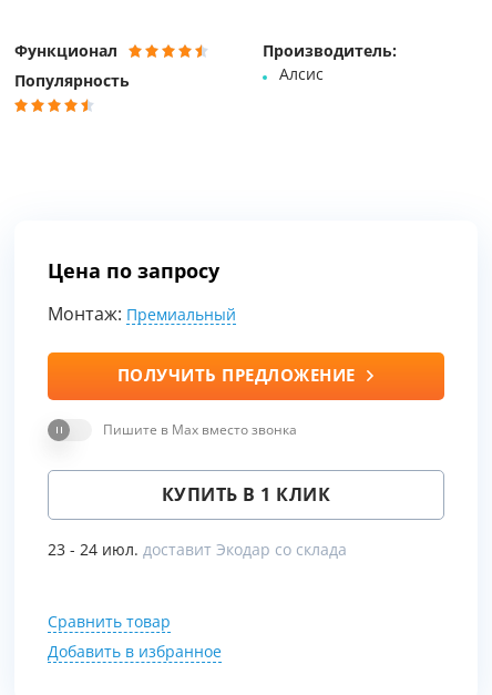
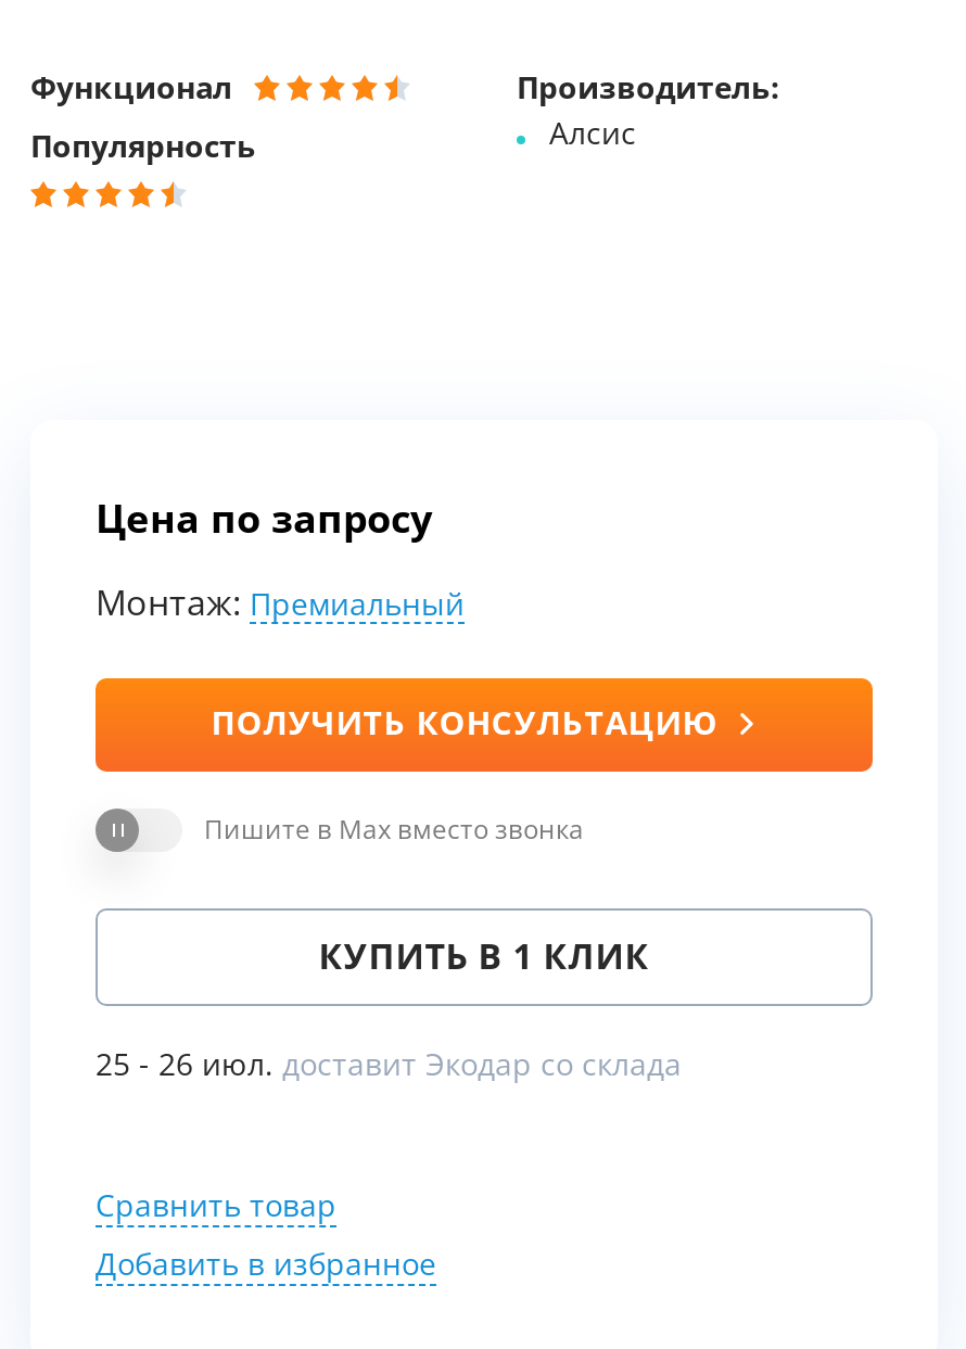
- ПОЛУЧИТЬ ПРЕДЛОЖЕНИЕ
+ ПОЛУЧИТЬ КОНСУЛЬТАЦИЮ

- 23 - 24 июл. доставит Экодар со склада
+ 25 - 26 июл. доставит Экодар со склада
